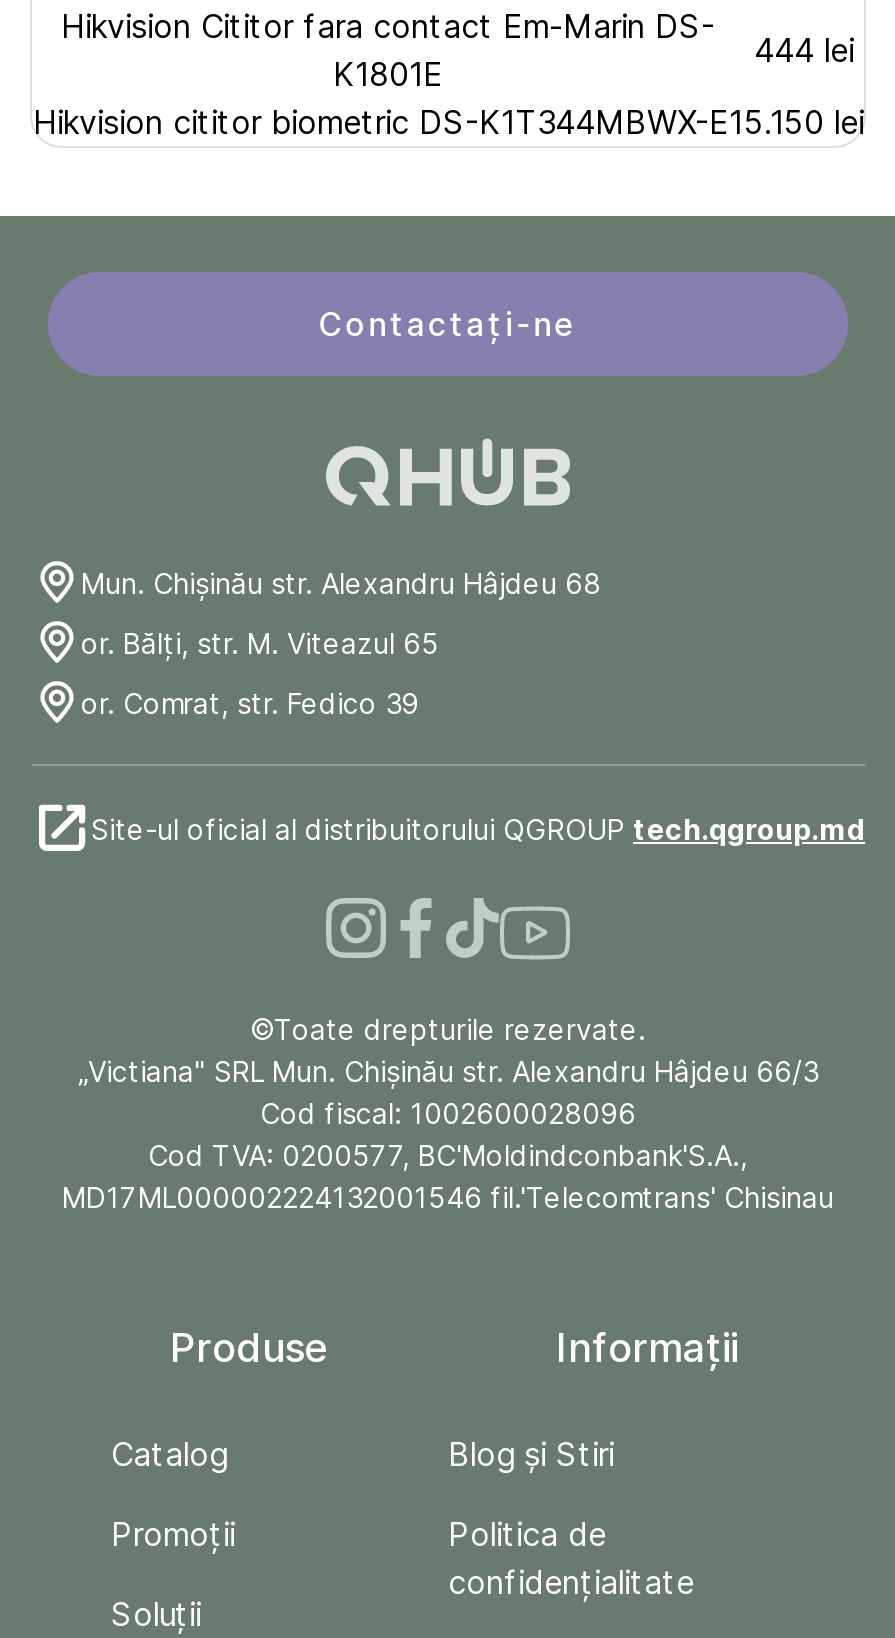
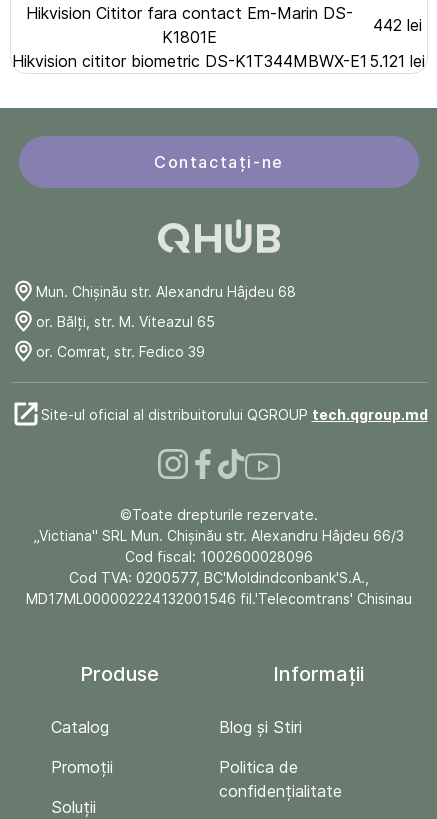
- 444 lei
+ 442 lei

- Hikvision cititor biometric DS-K1T344MBWX-E15.150 lei
+ Hikvision cititor biometric DS-K1T344MBWX-E1 5.121 lei
